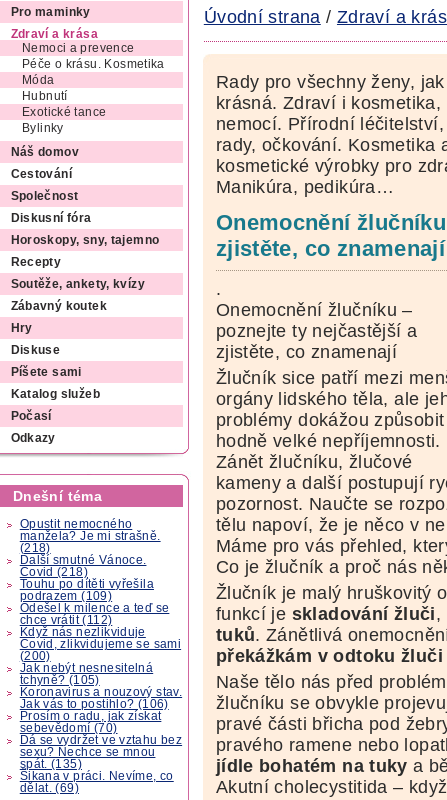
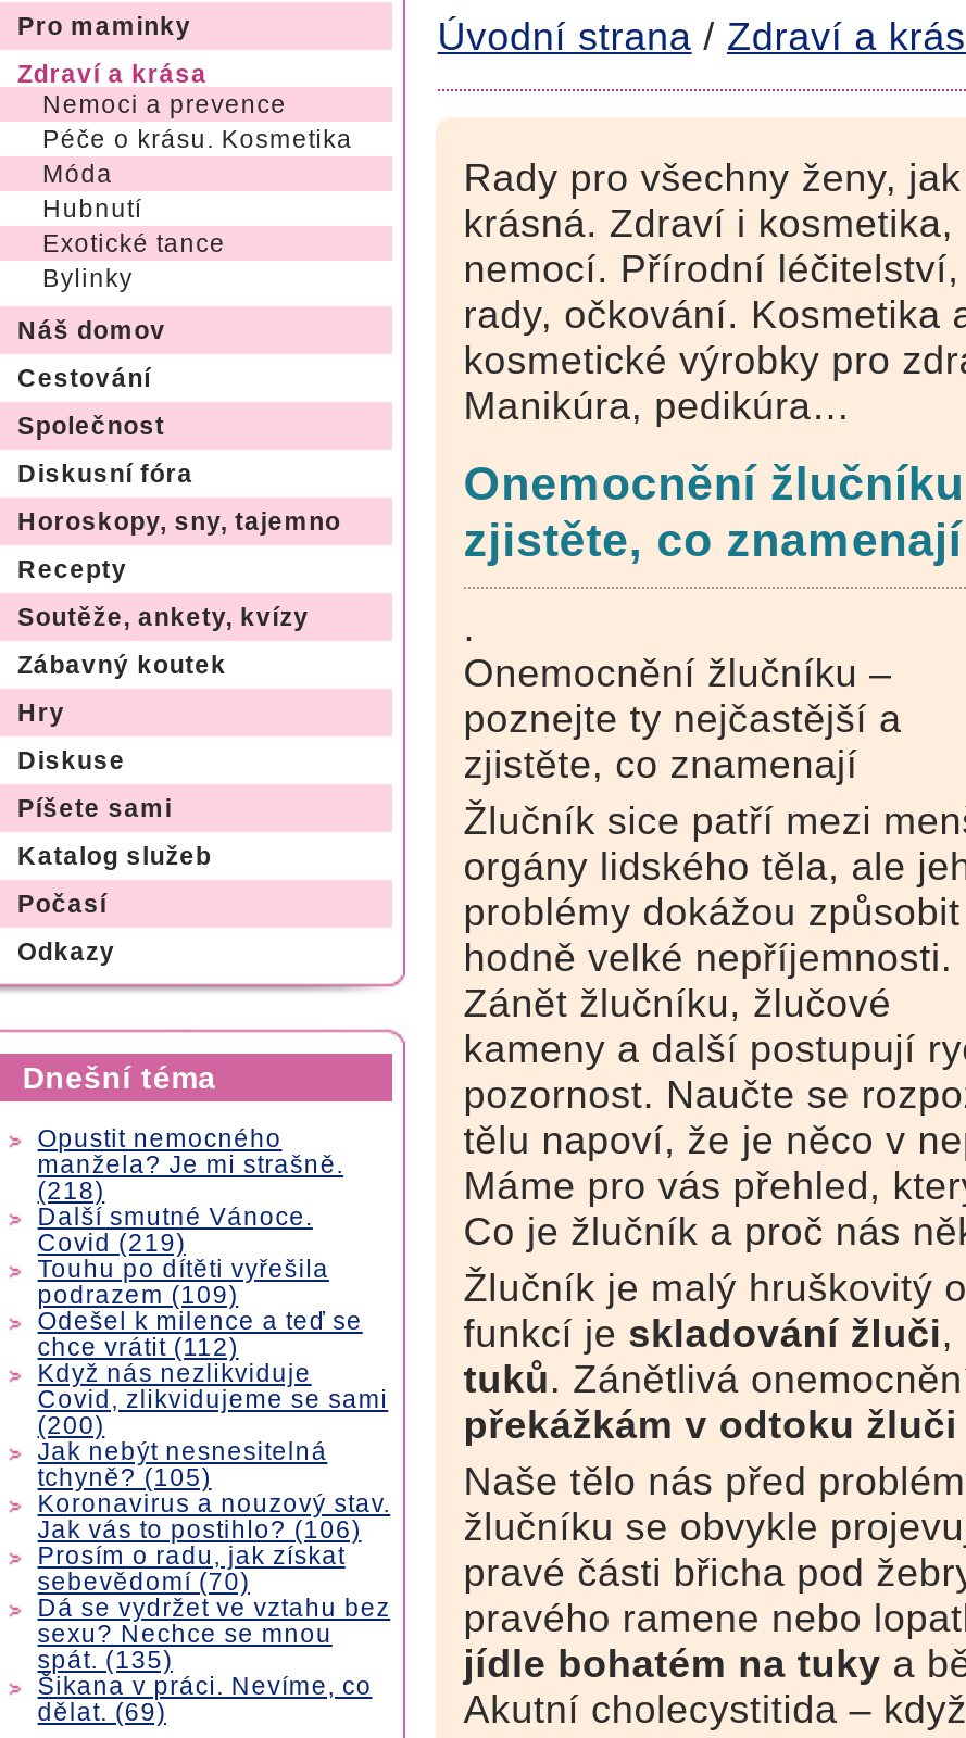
- Covid (218)
+ Covid (219)
